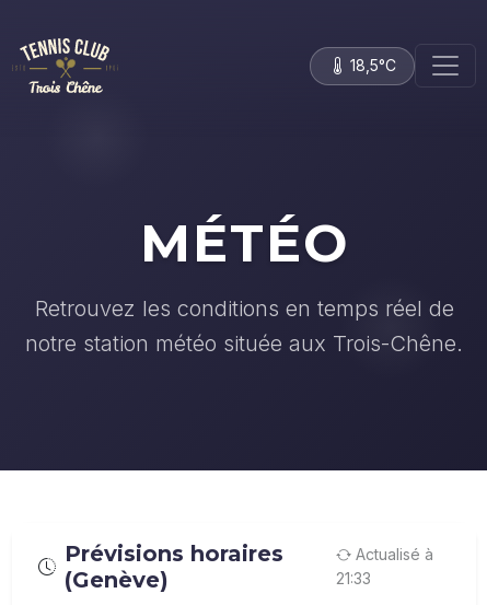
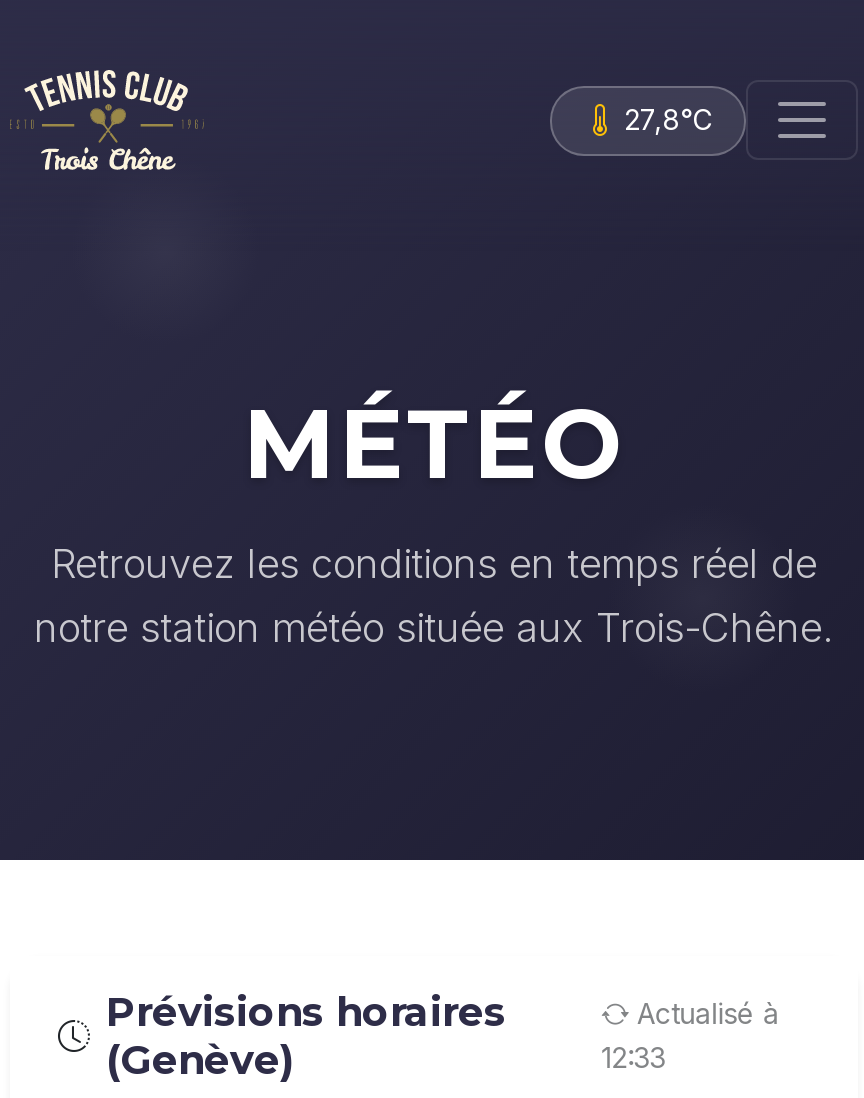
- 18,5°C
+ 27,8°C

- 21:33
+ 12:33
